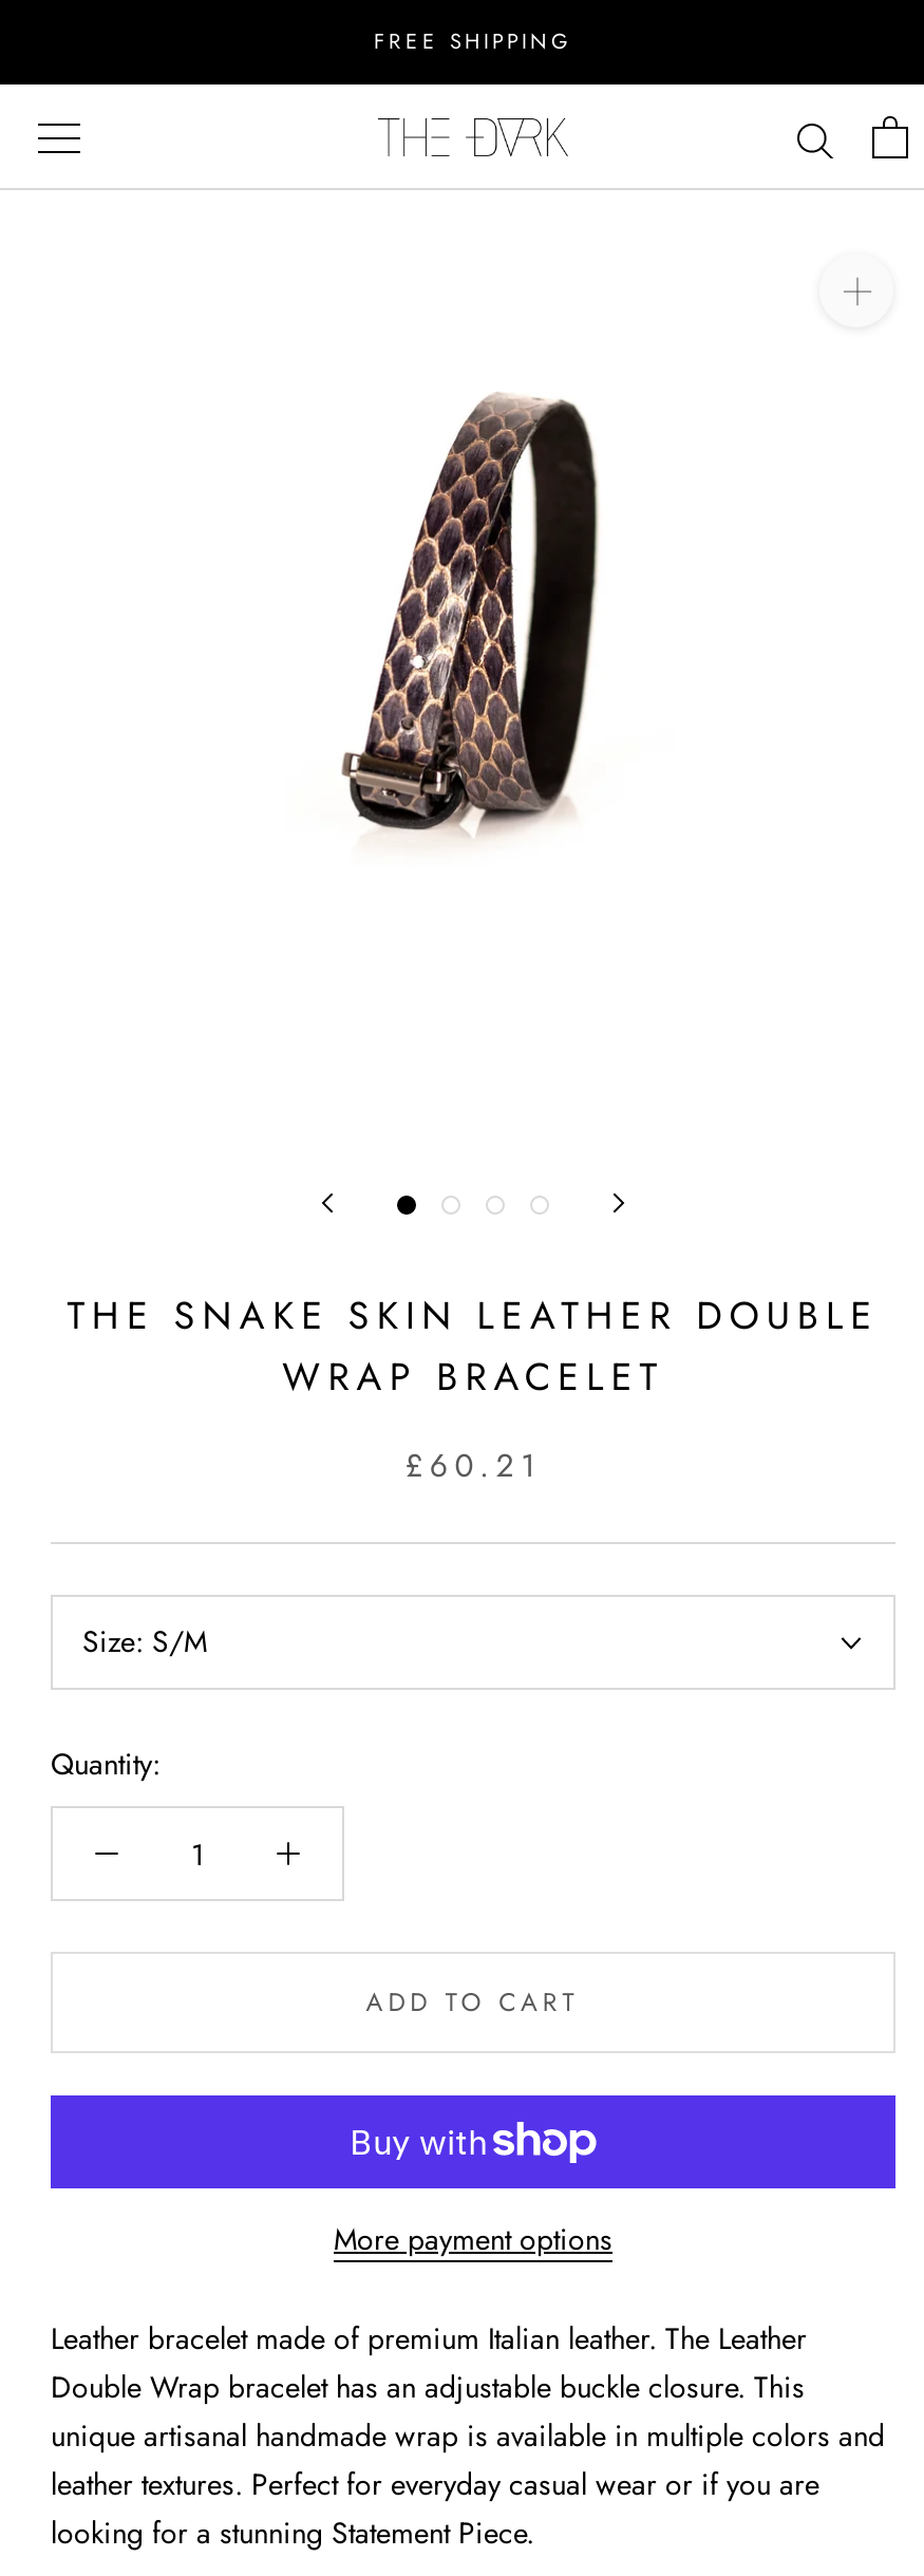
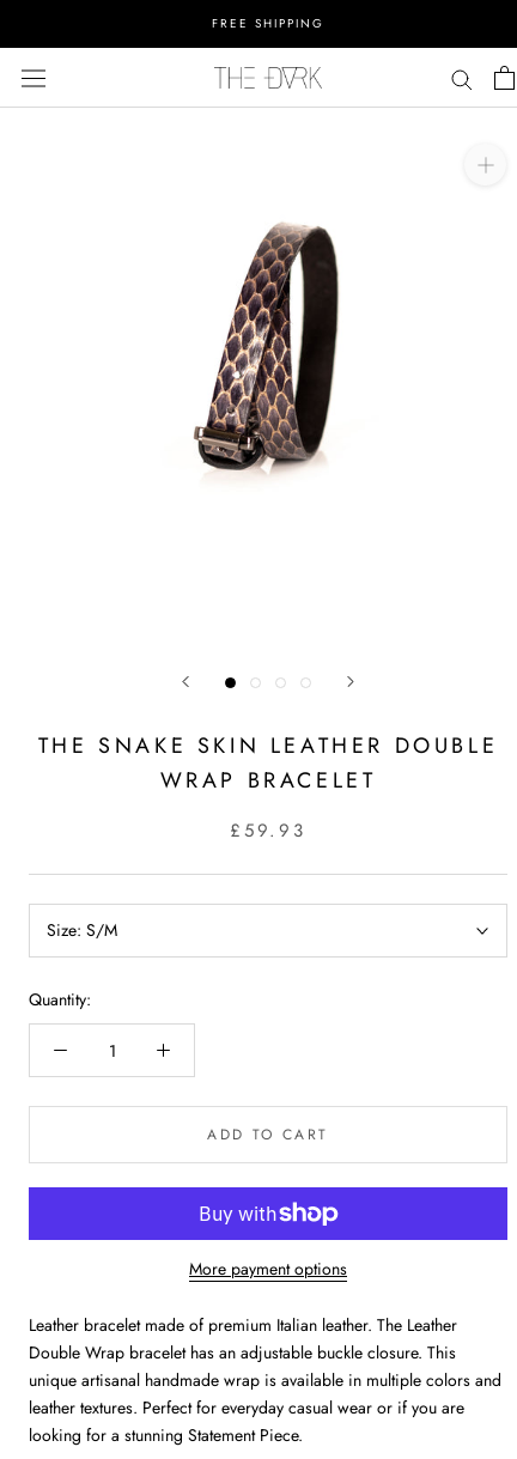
- £60.21
+ £59.93
